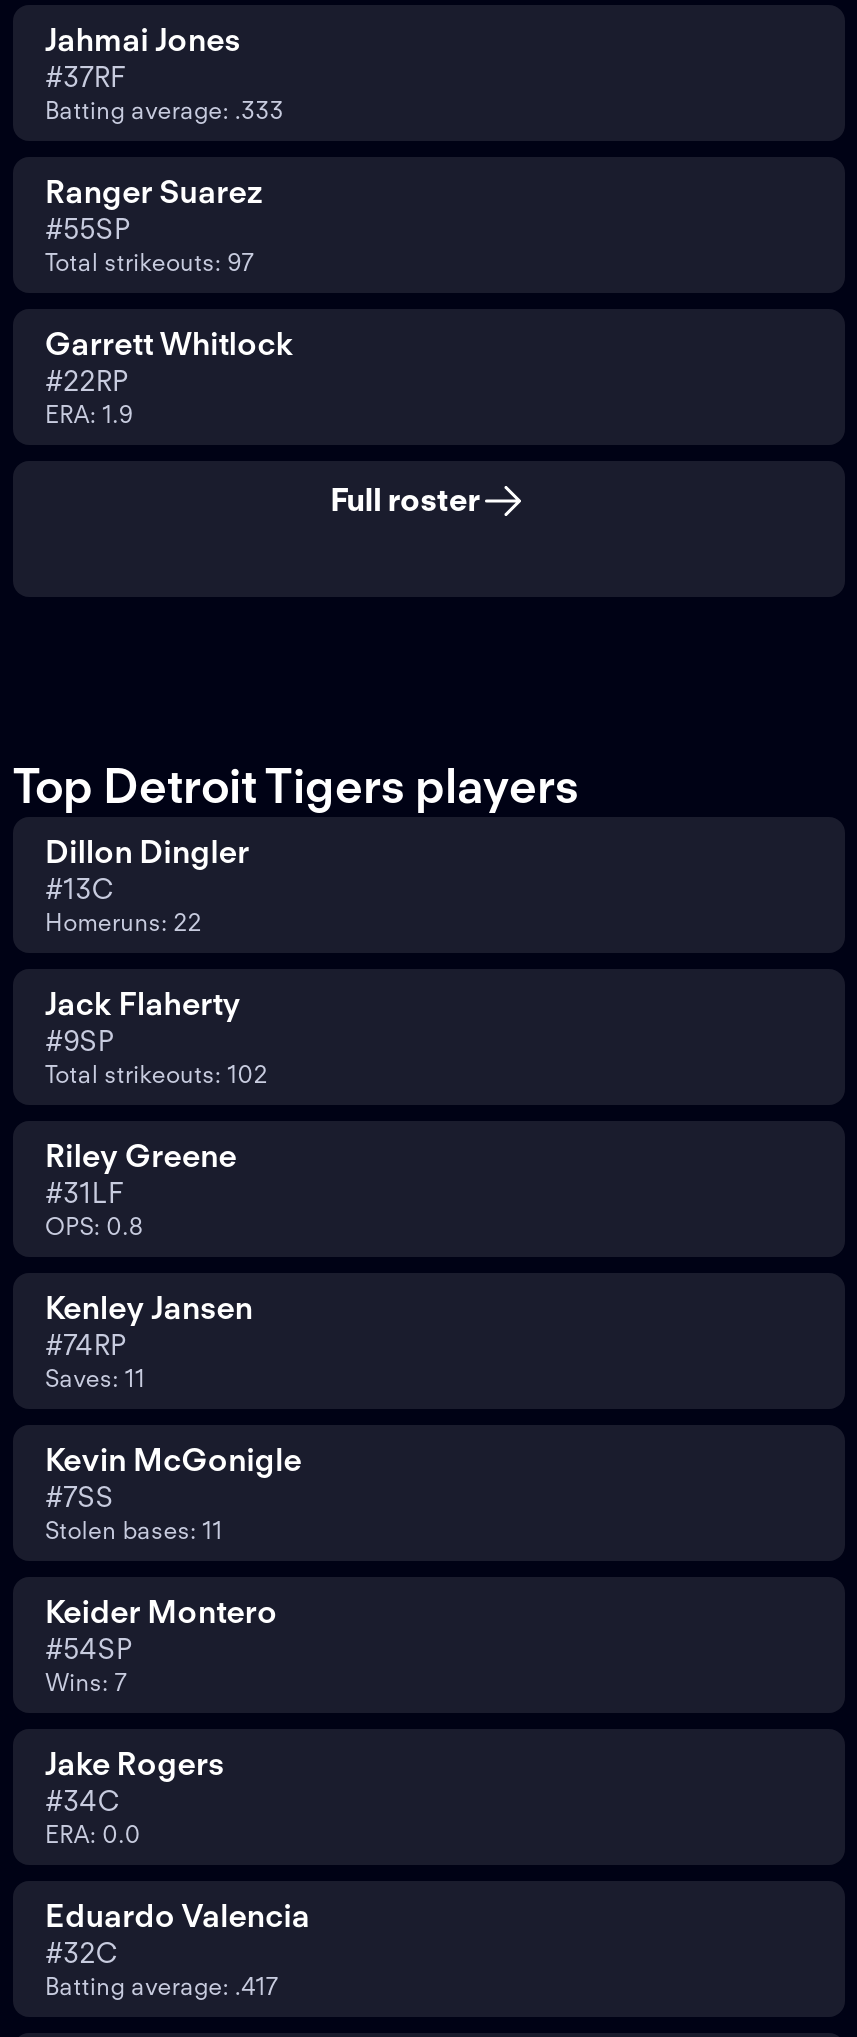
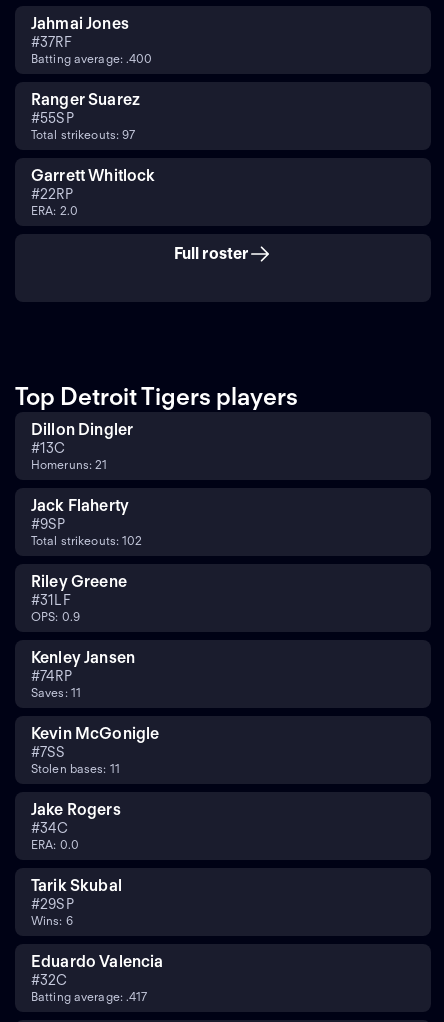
- Batting average: .333
+ Batting average: .400

- ERA: 1.9
+ ERA: 2.0

- Homeruns: 22
+ Homeruns: 21

- OPS: 0.8
+ OPS: 0.9

- Keider Montero
- #54SP
- Wins: 7

moved up: Jake Rogers | #34C | ERA: 0.0

+ Tarik Skubal
+ #29SP
+ Wins: 6
